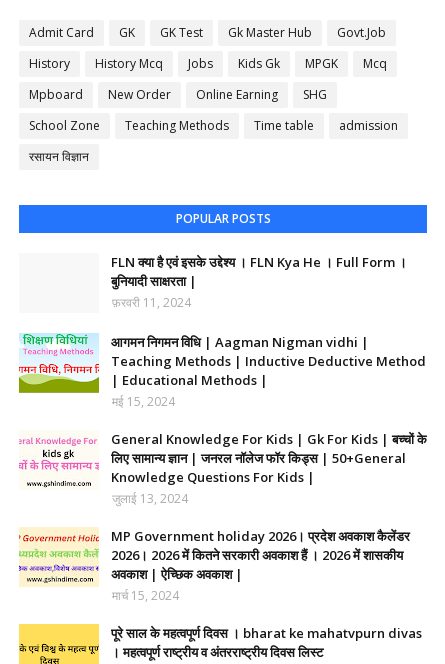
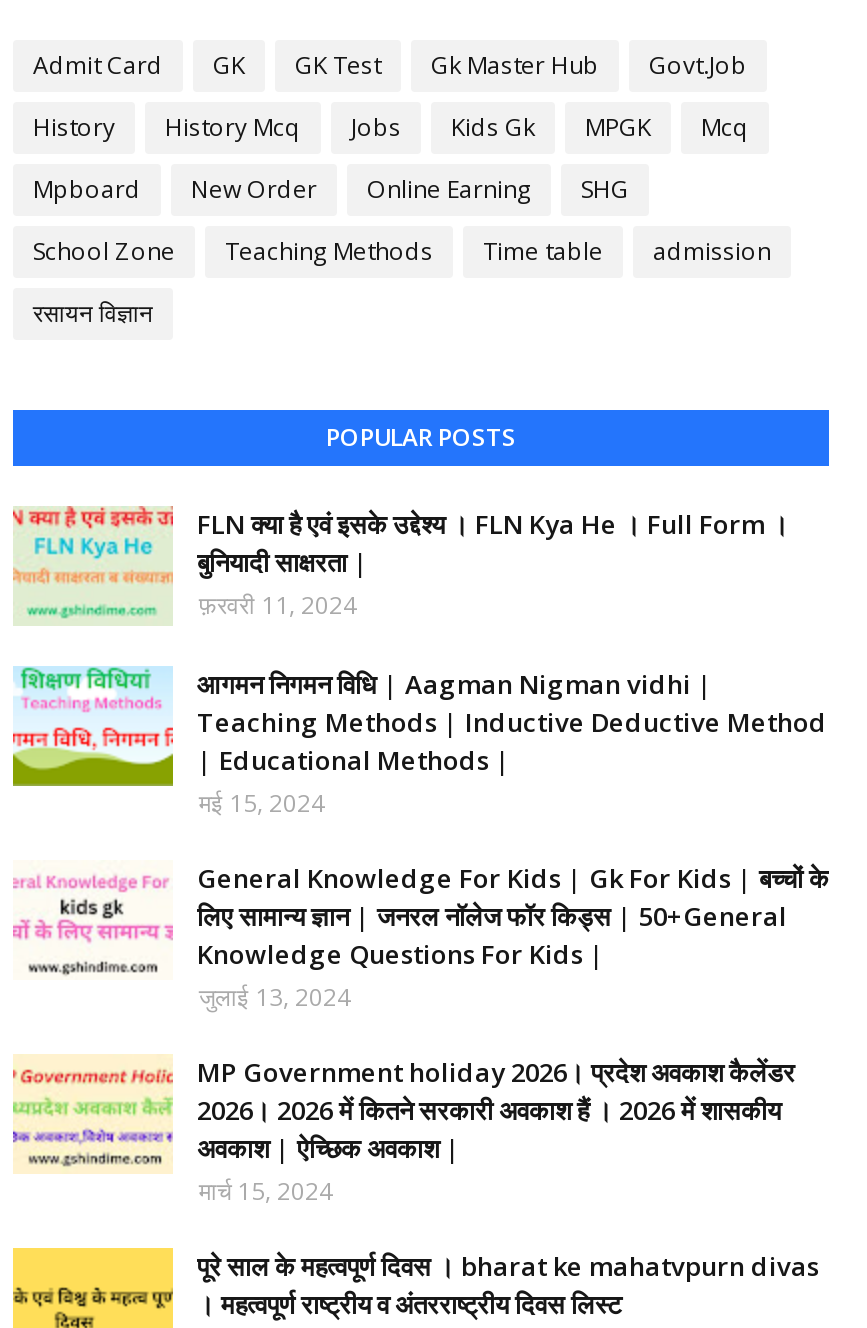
+ [image]
